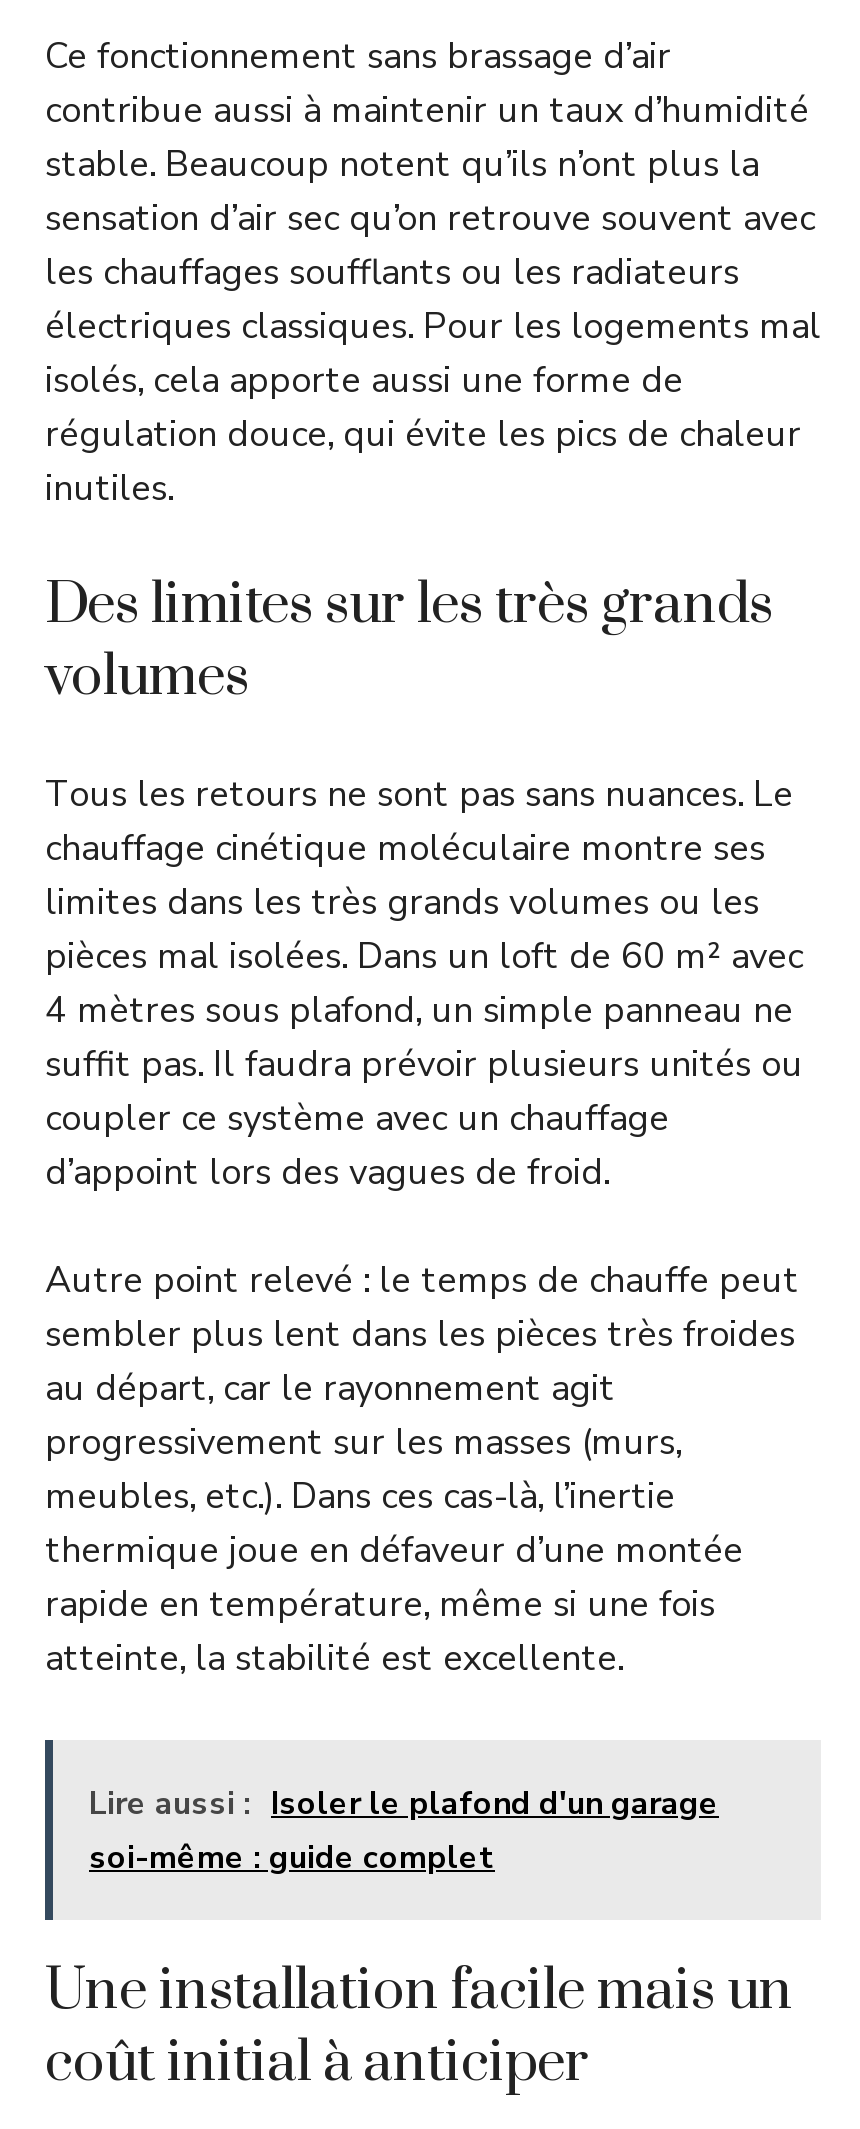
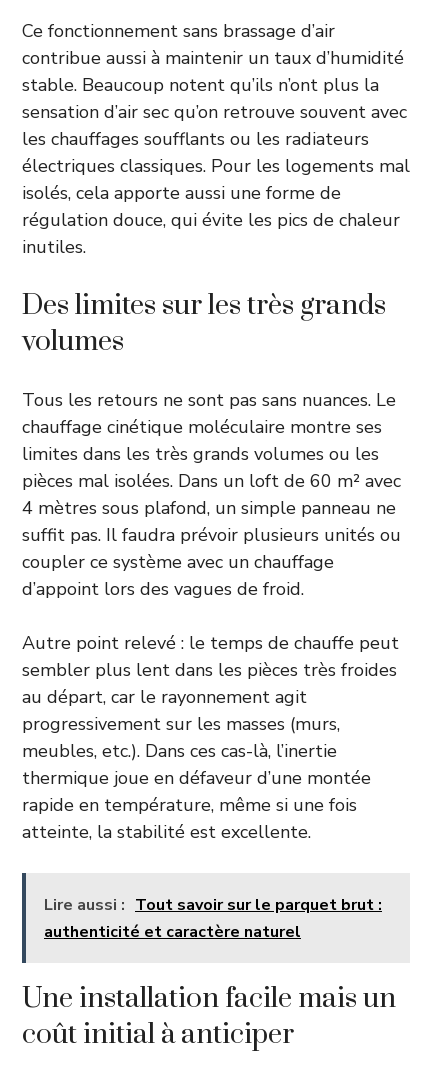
- Lire aussi : Isoler le plafond d'un garage
- soi-même : guide complet
+ Lire aussi : Tout savoir sur le parquet brut :
+ authenticité et caractère naturel
